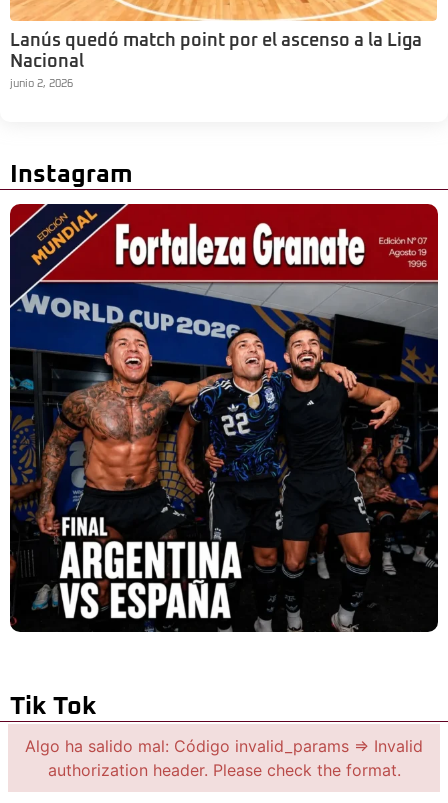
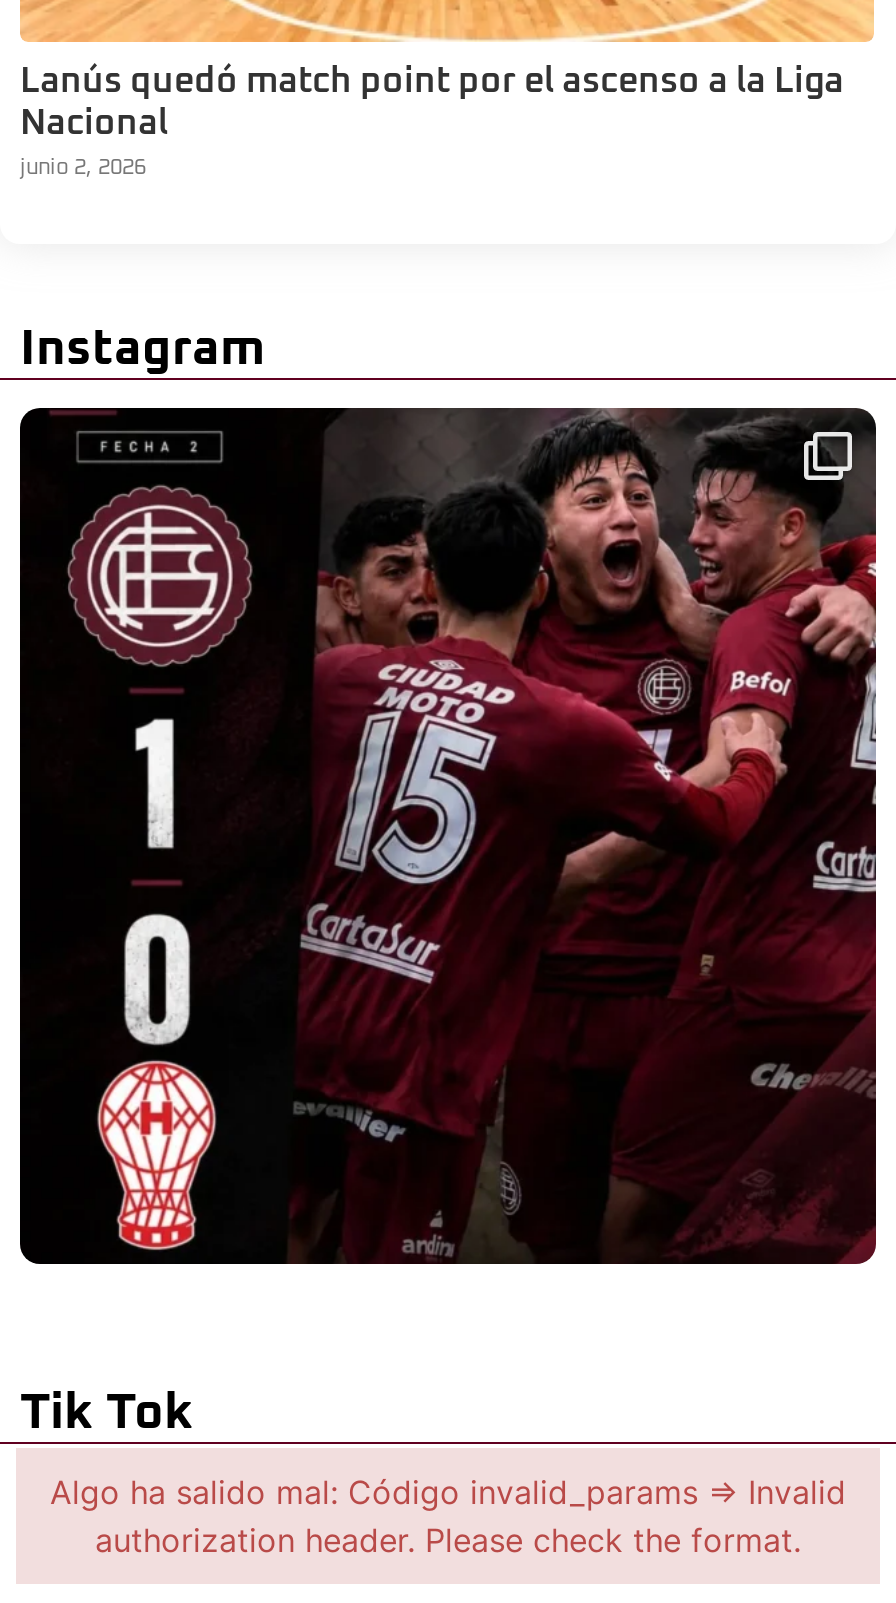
- [image]
+ [image]
